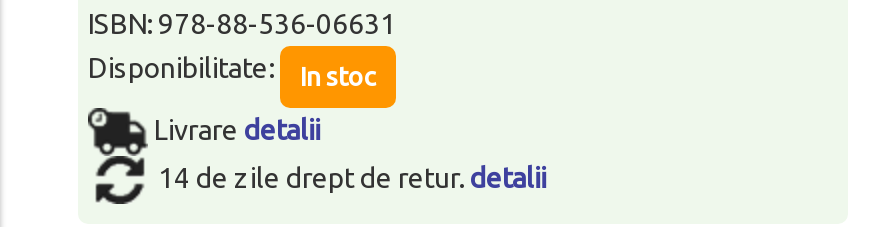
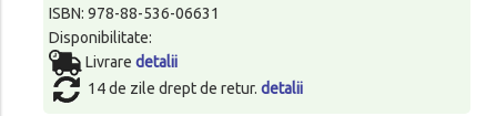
- In stoc
